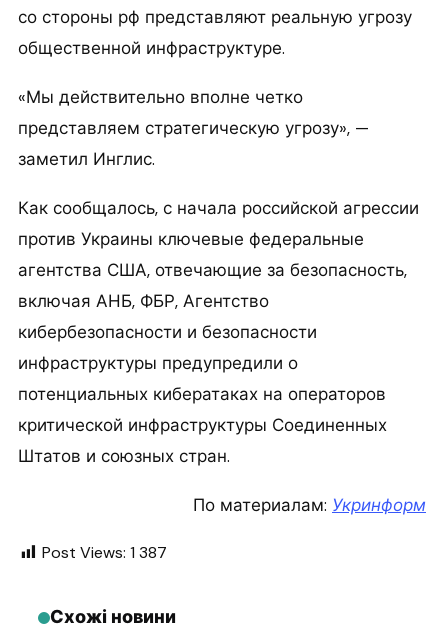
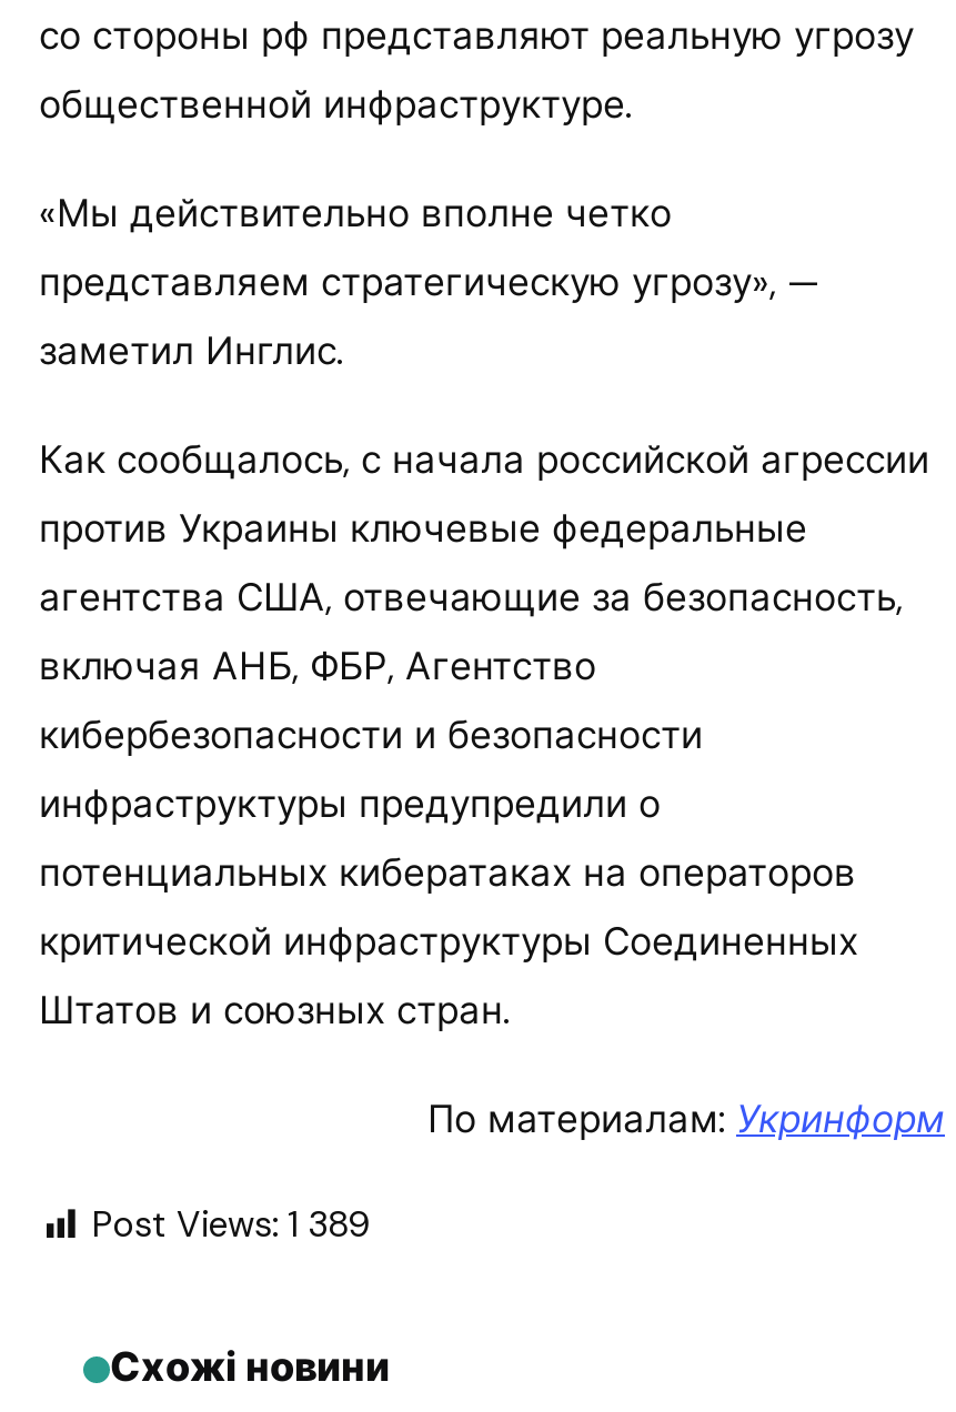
- Post Views: 1 387
+ Post Views: 1 389
